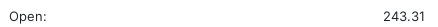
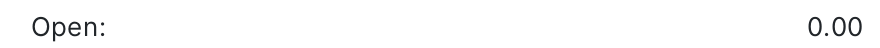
- 243.31
+ 0.00
